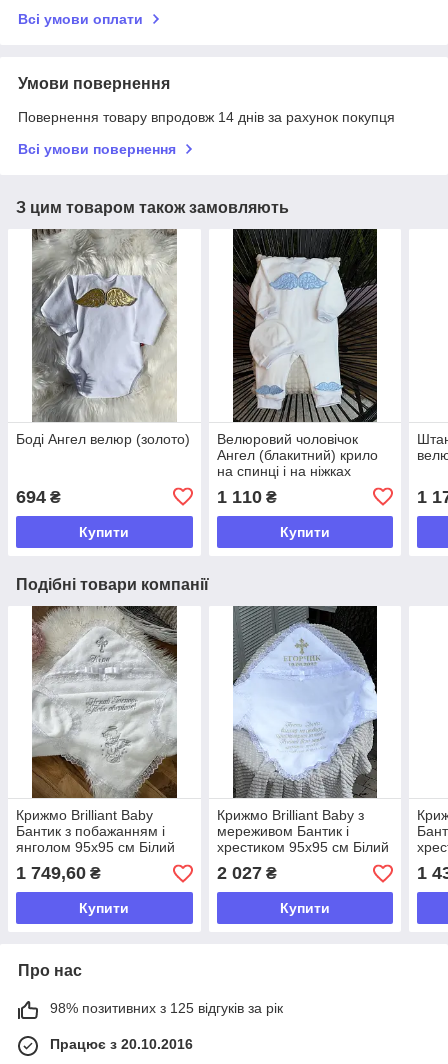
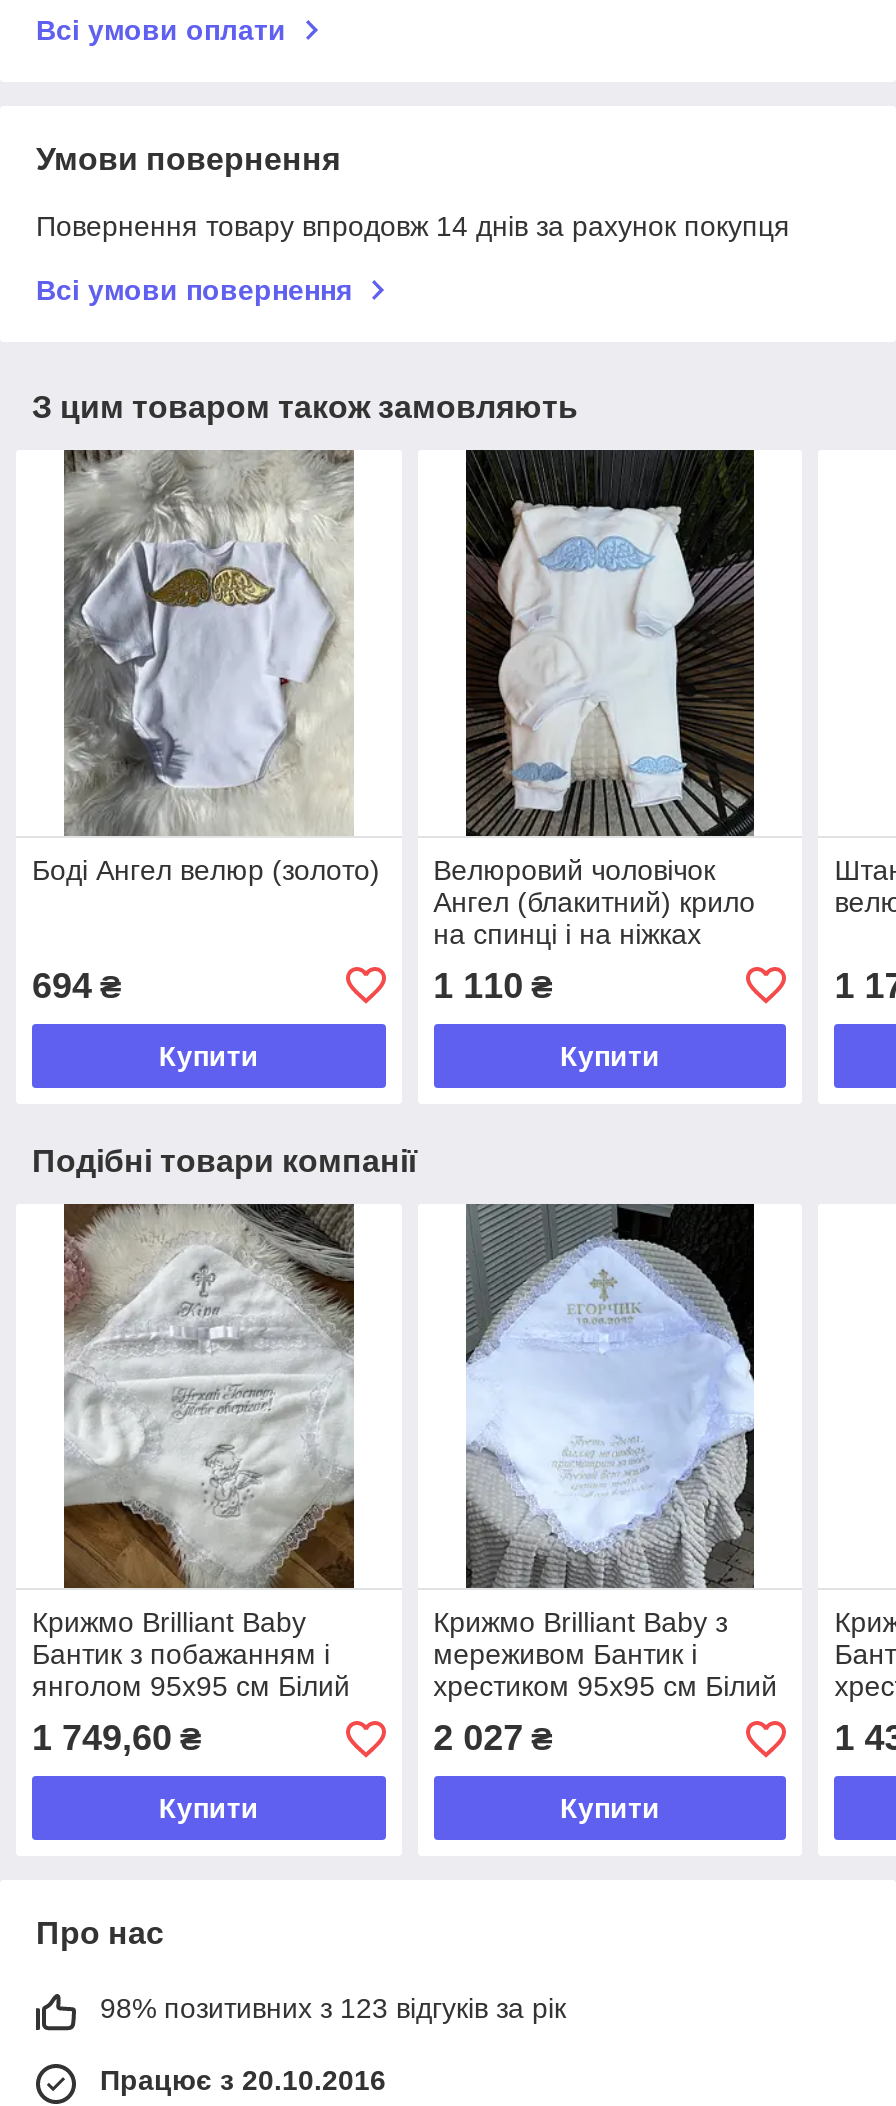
- 98% позитивних з 125 відгуків за рік
+ 98% позитивних з 123 відгуків за рік
